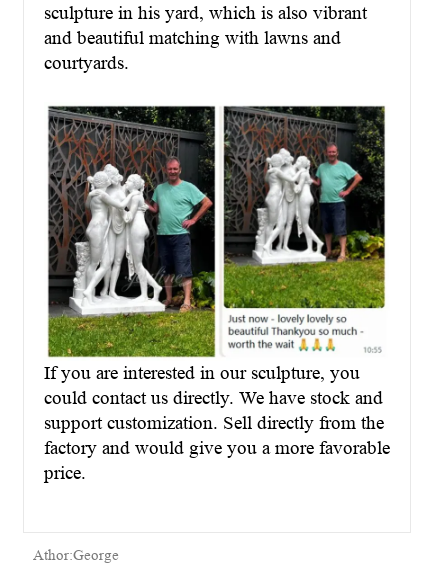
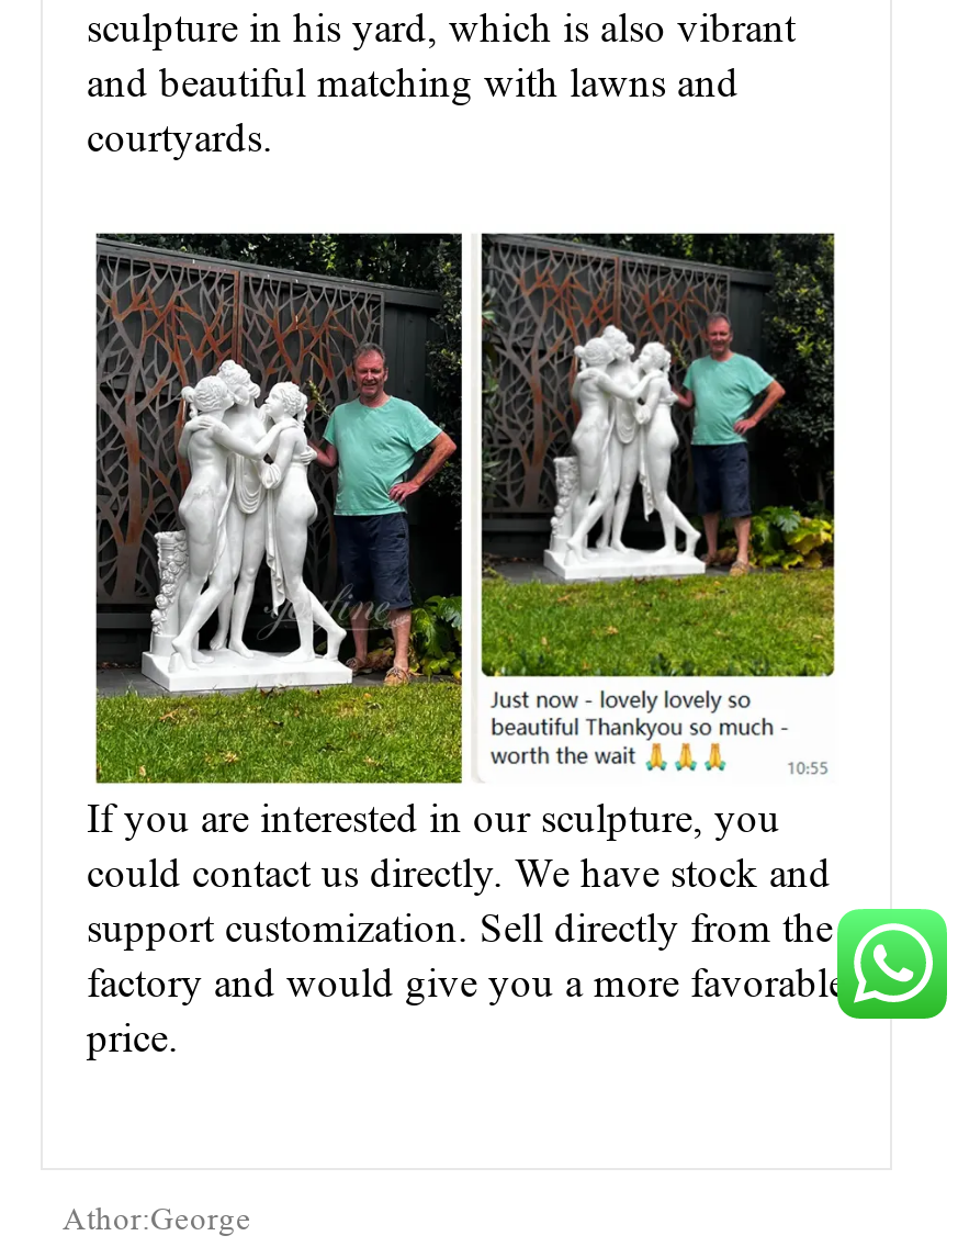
+ [image]
